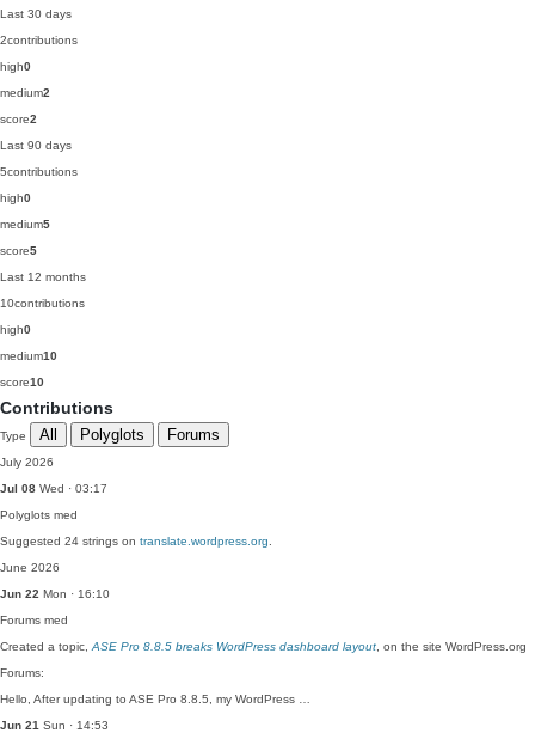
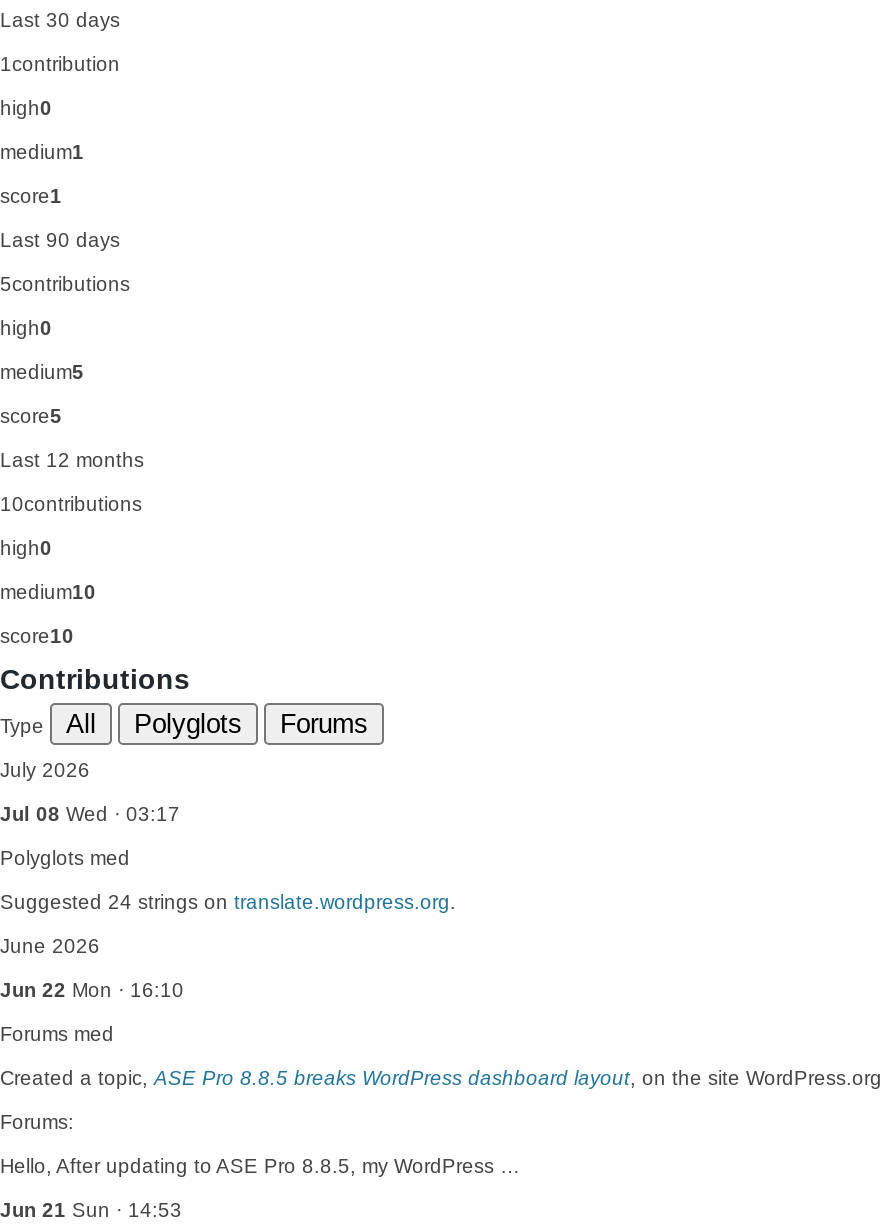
- 2contributions
+ 1contribution

- medium2
+ medium1

- score2
+ score1
